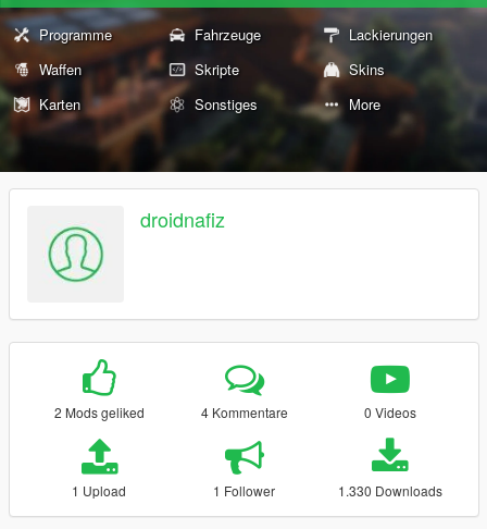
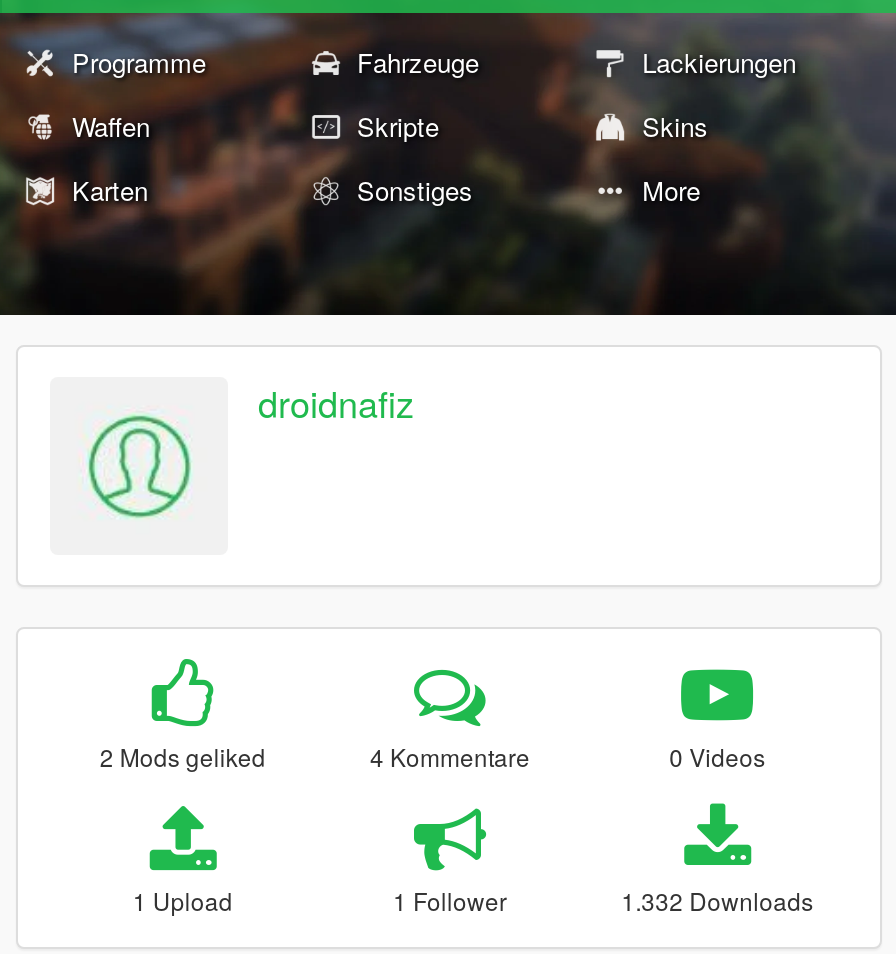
- 1.330 Downloads
+ 1.332 Downloads
